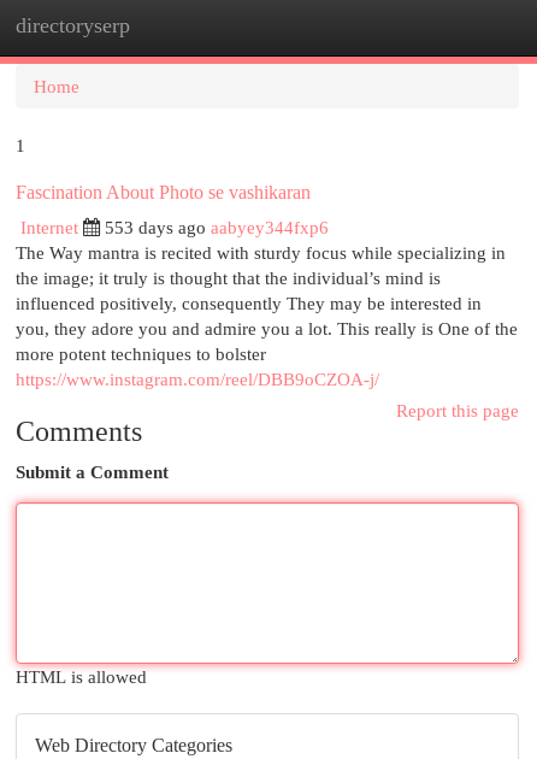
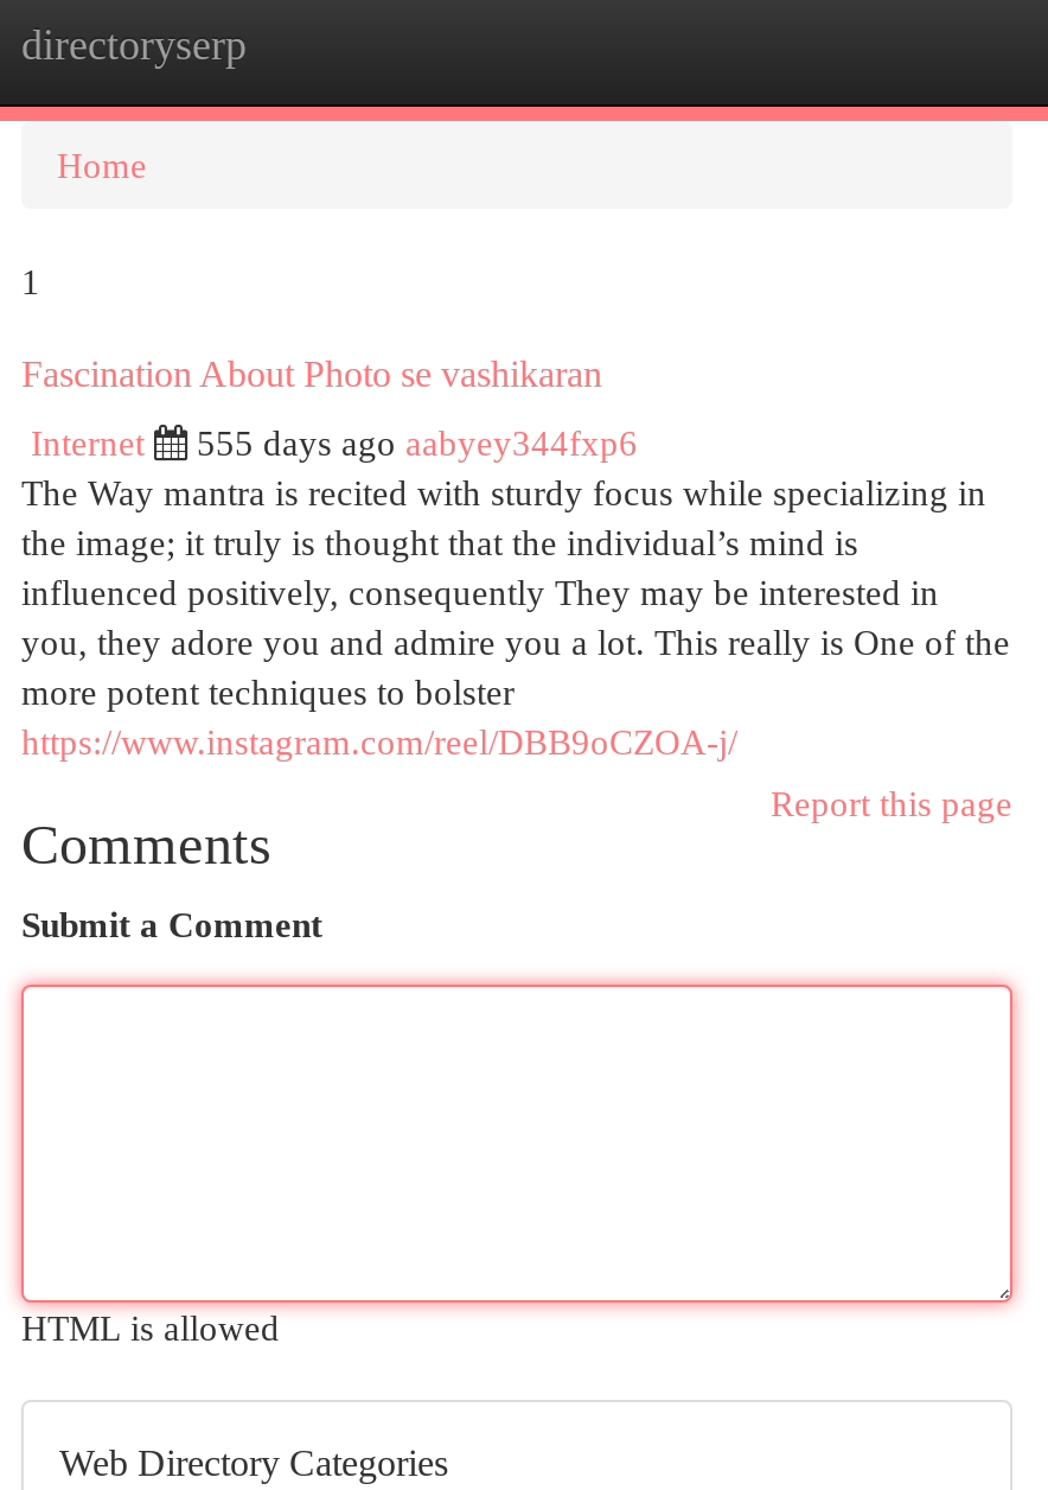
- 553 days ago aabyey344fxp6
+ 555 days ago aabyey344fxp6
